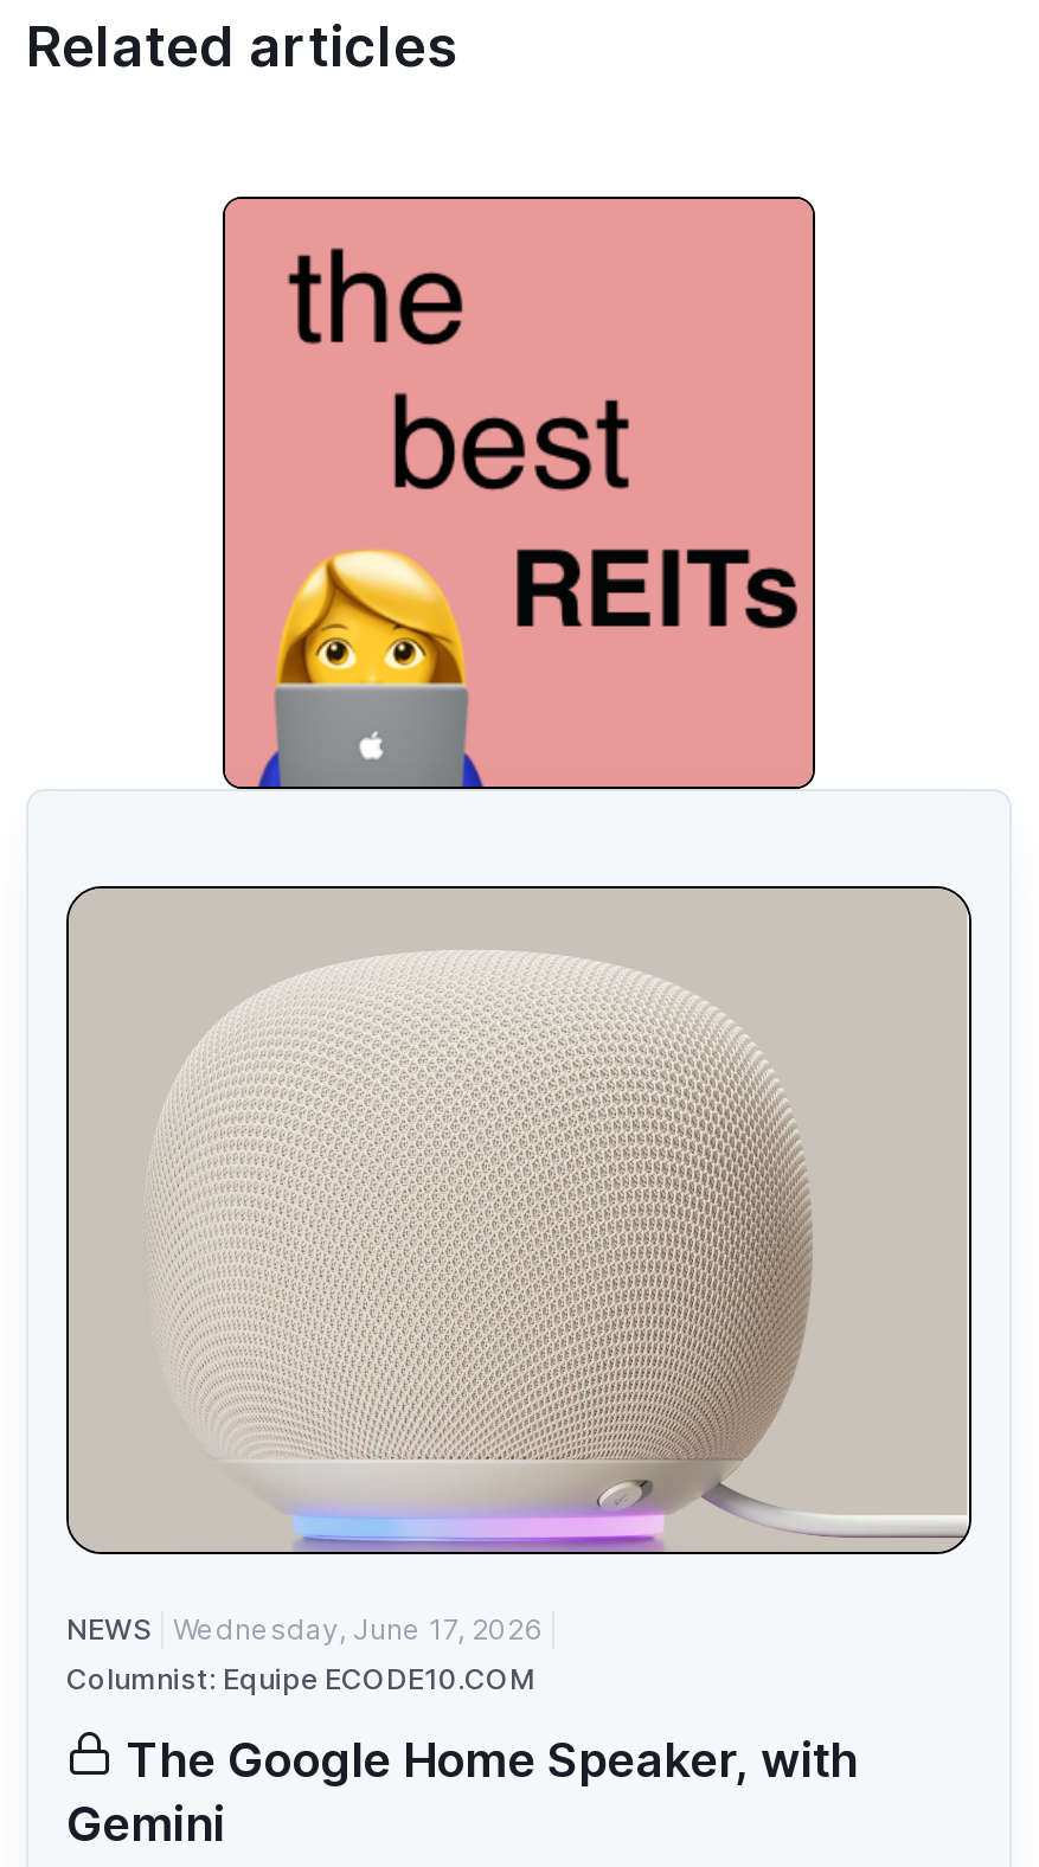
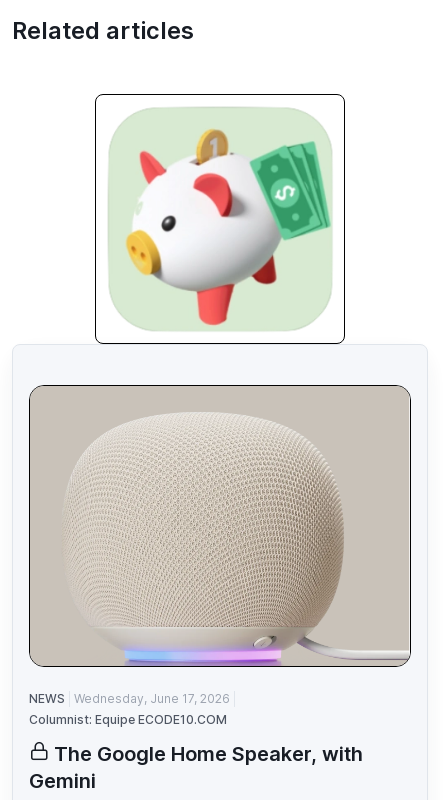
- [image]
+ [image]
